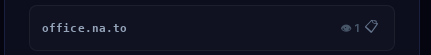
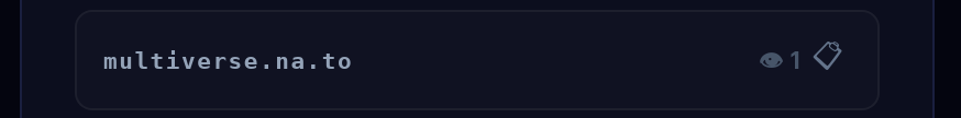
- office.na.to
+ multiverse.na.to
